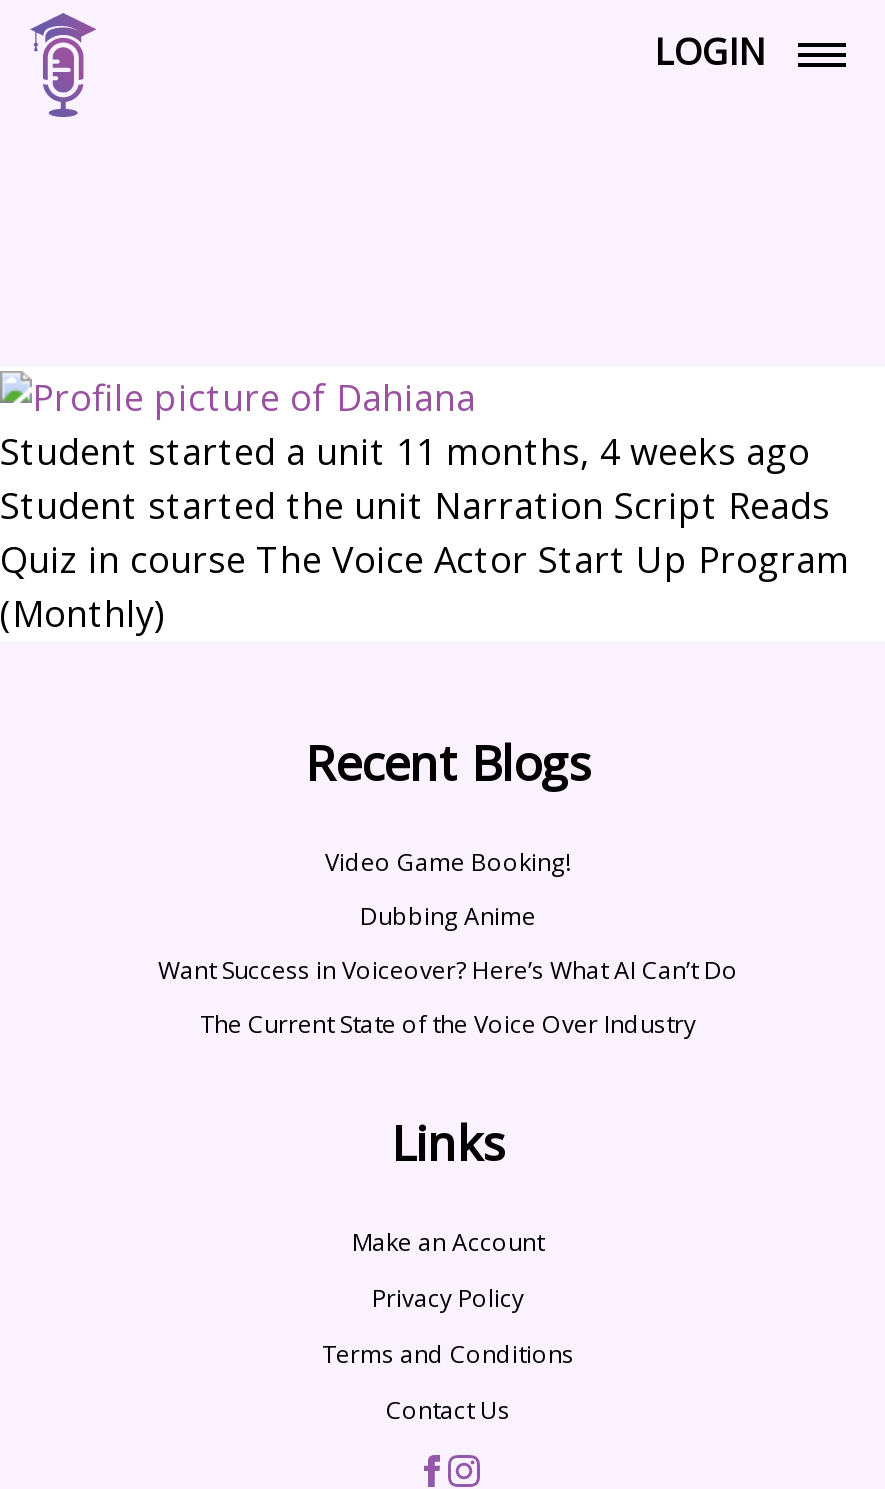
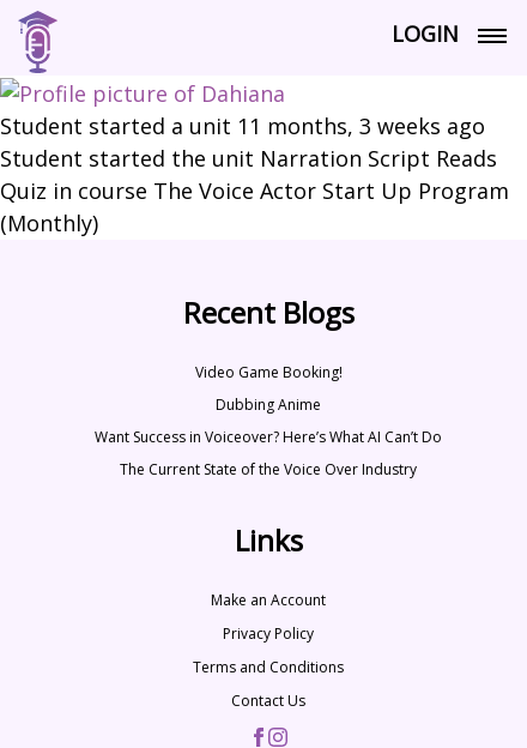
- Student started a unit 11 months, 4 weeks ago
+ Student started a unit 11 months, 3 weeks ago
